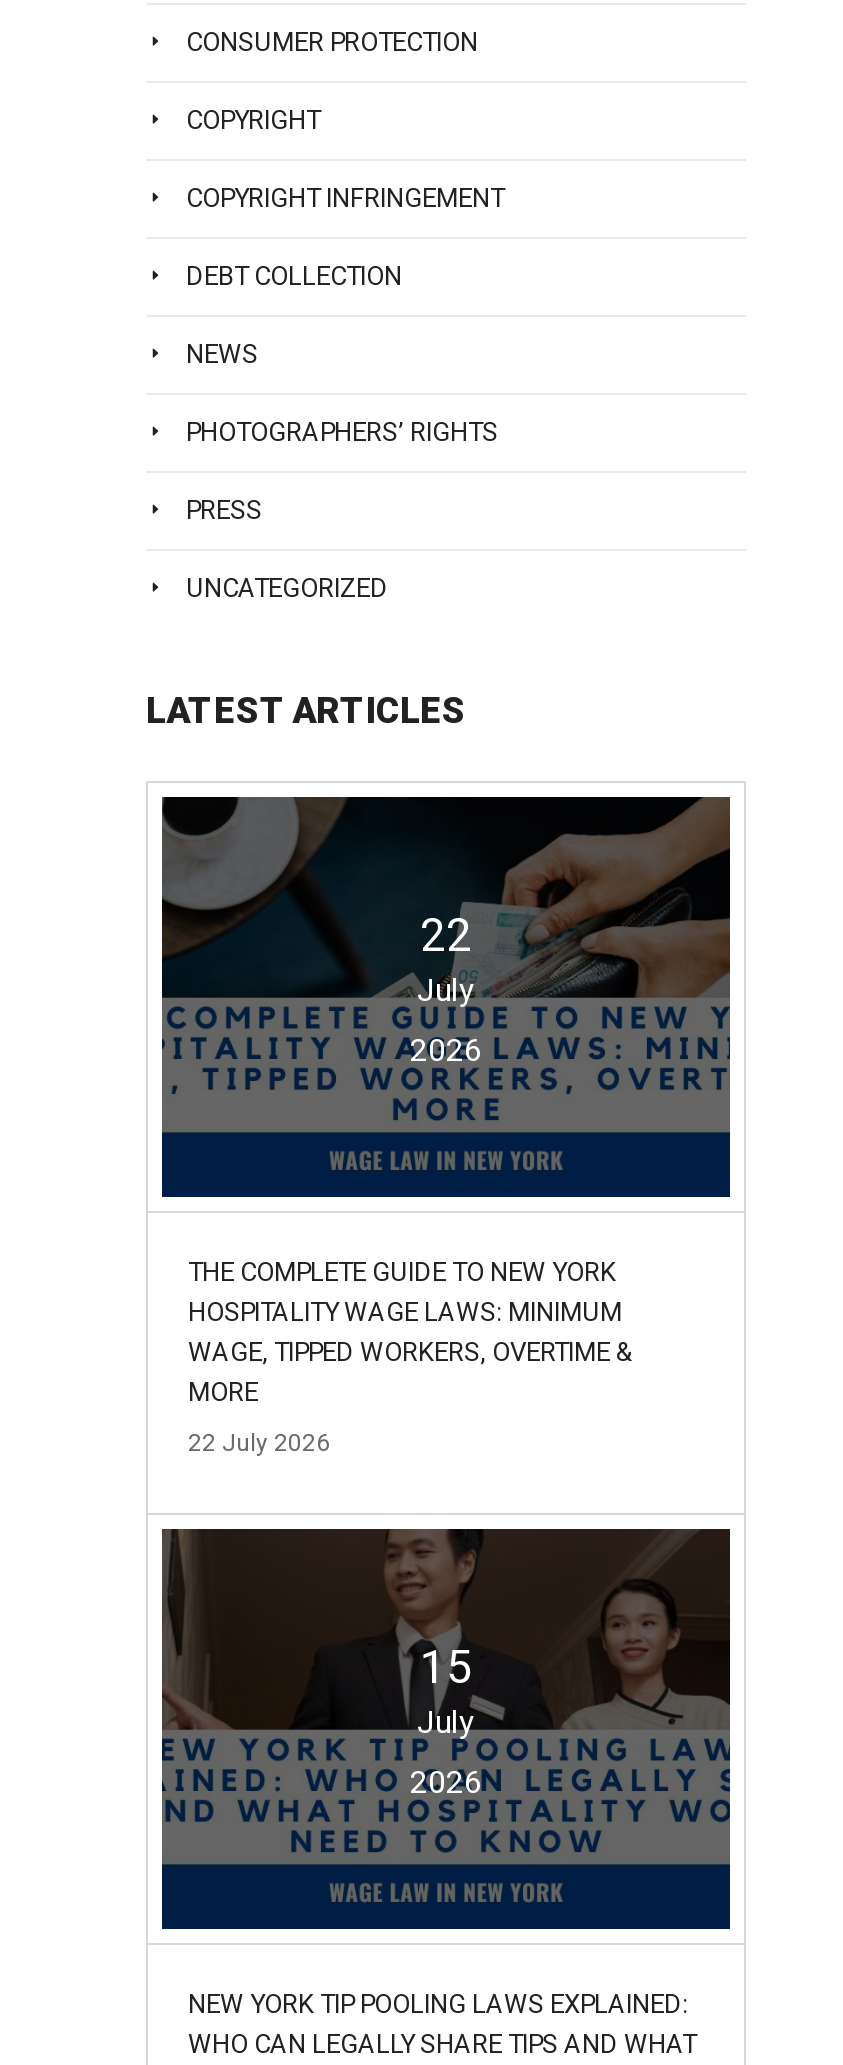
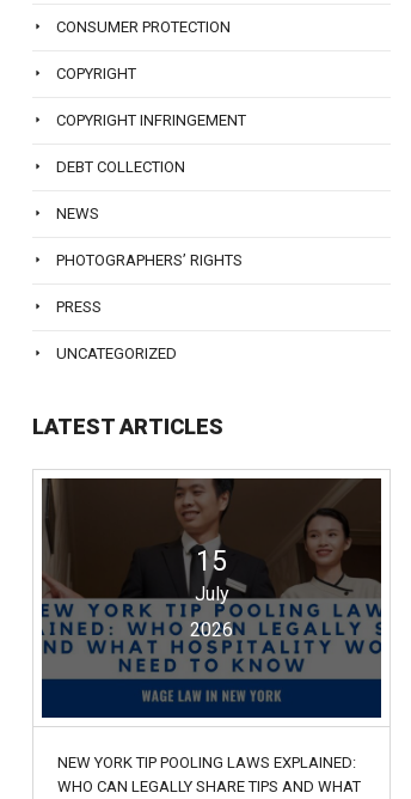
- [image]
- 22
- July
- 2026

- THE COMPLETE GUIDE TO NEW YORK
- HOSPITALITY WAGE LAWS: MINIMUM
- WAGE, TIPPED WORKERS, OVERTIME &
- MORE
- 22 July 2026
